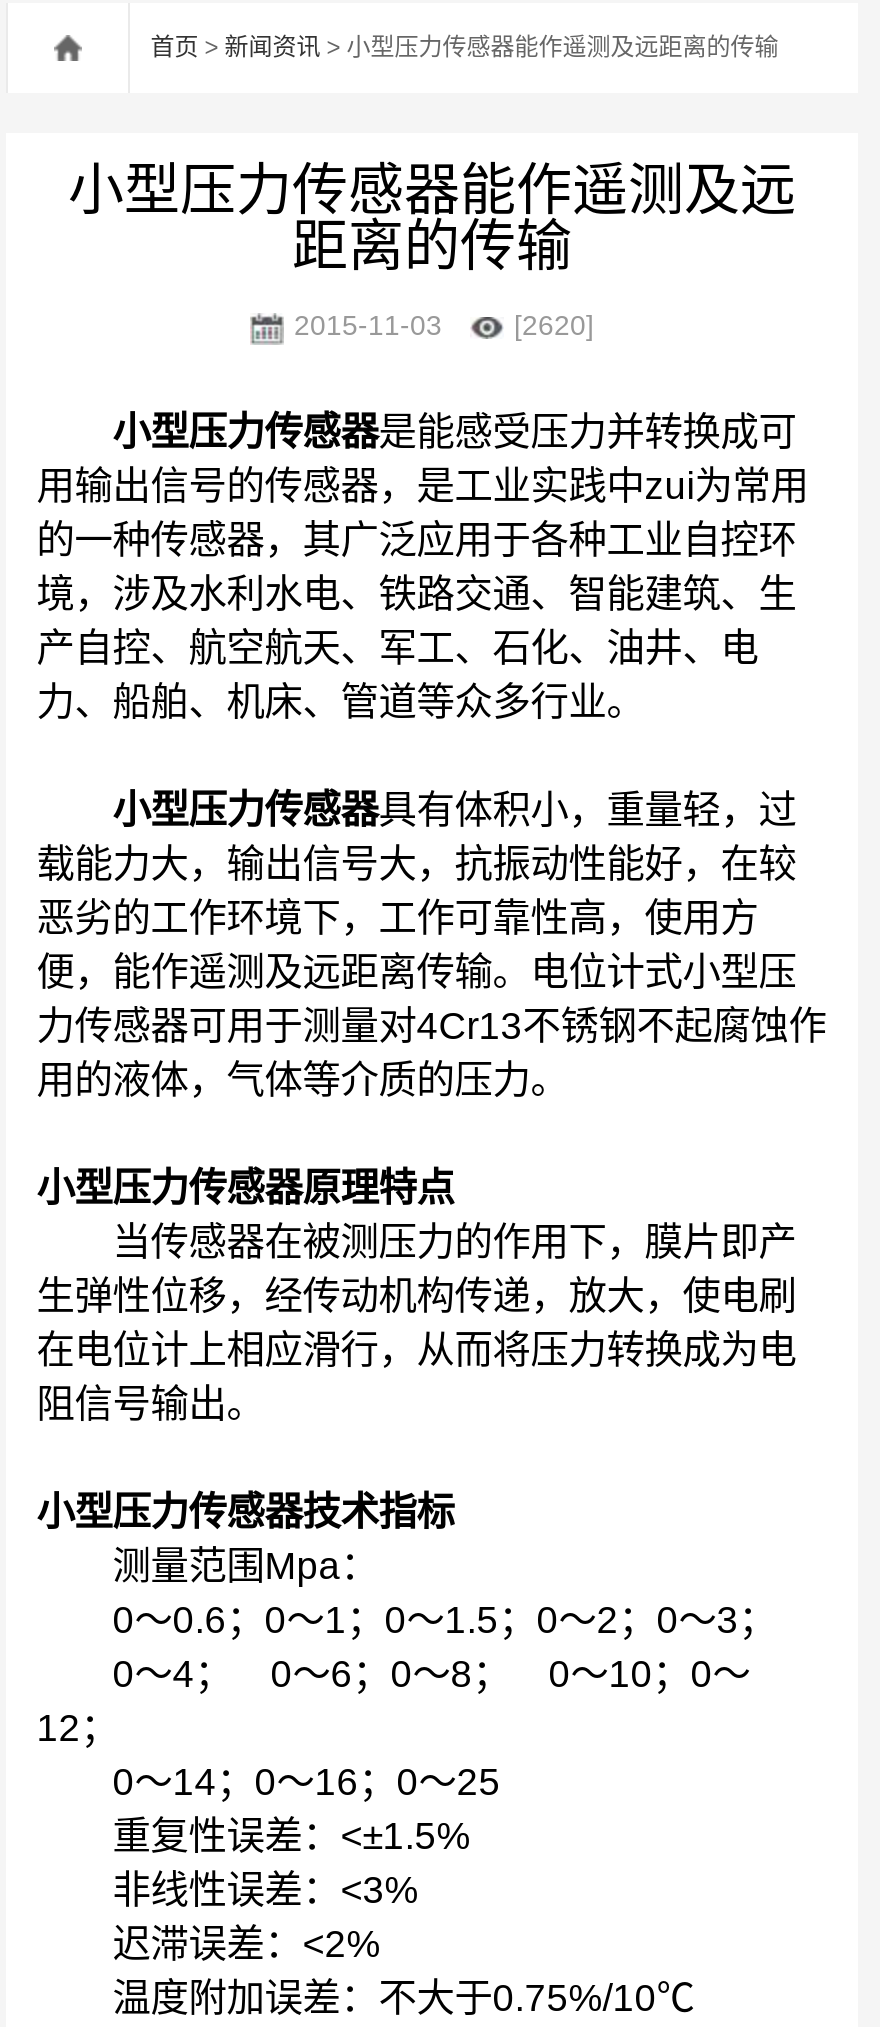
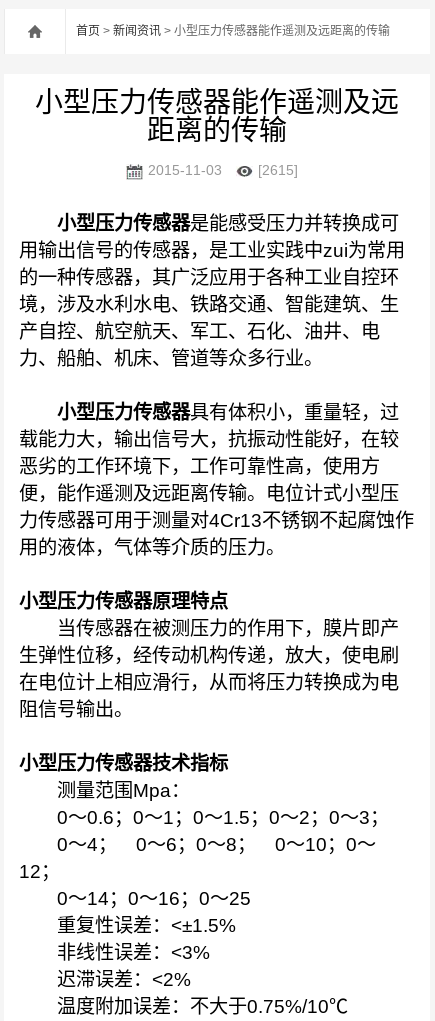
- [2620]
+ [2615]
